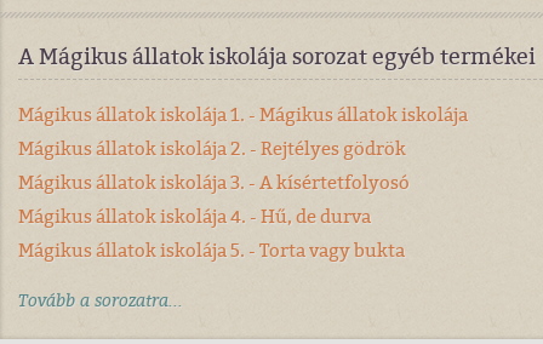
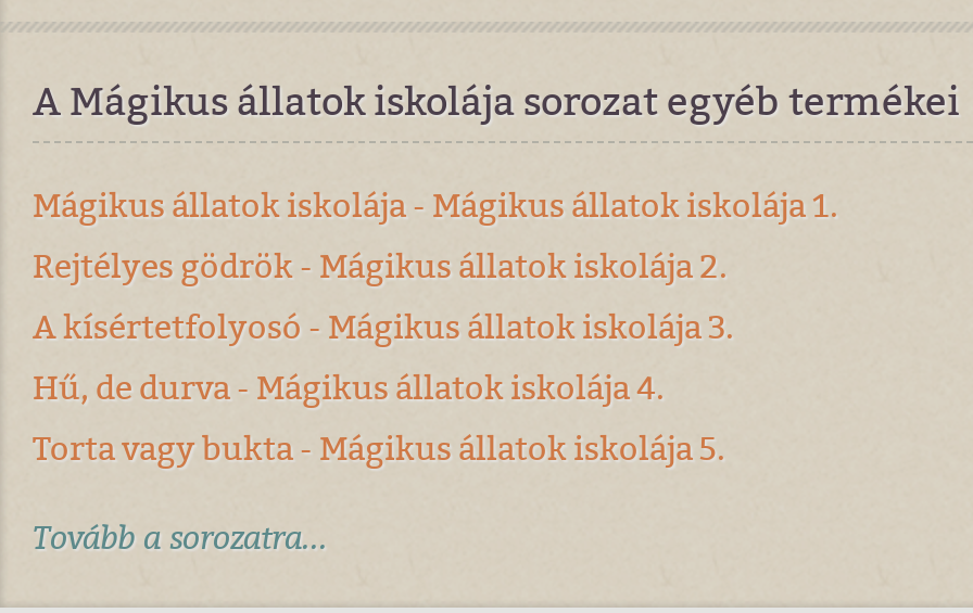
- Mágikus állatok iskolája 1. - Mágikus állatok iskolája
- Mágikus állatok iskolája 2. - Rejtélyes gödrök
- Mágikus állatok iskolája 3. - A kísértetfolyosó
- Mágikus állatok iskolája 4. - Hű, de durva
- Mágikus állatok iskolája 5. - Torta vagy bukta
+ Mágikus állatok iskolája - Mágikus állatok iskolája 1.
+ Rejtélyes gödrök - Mágikus állatok iskolája 2.
+ A kísértetfolyosó - Mágikus állatok iskolája 3.
+ Hű, de durva - Mágikus állatok iskolája 4.
+ Torta vagy bukta - Mágikus állatok iskolája 5.
